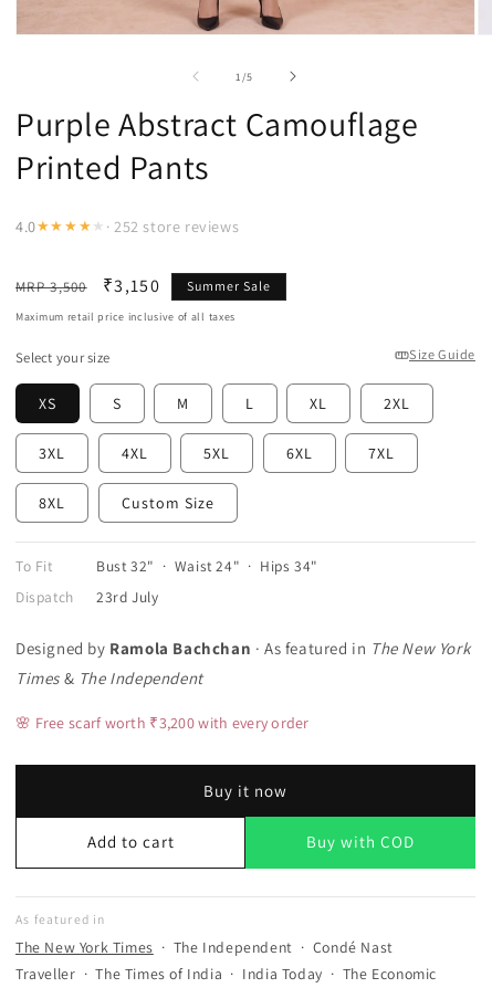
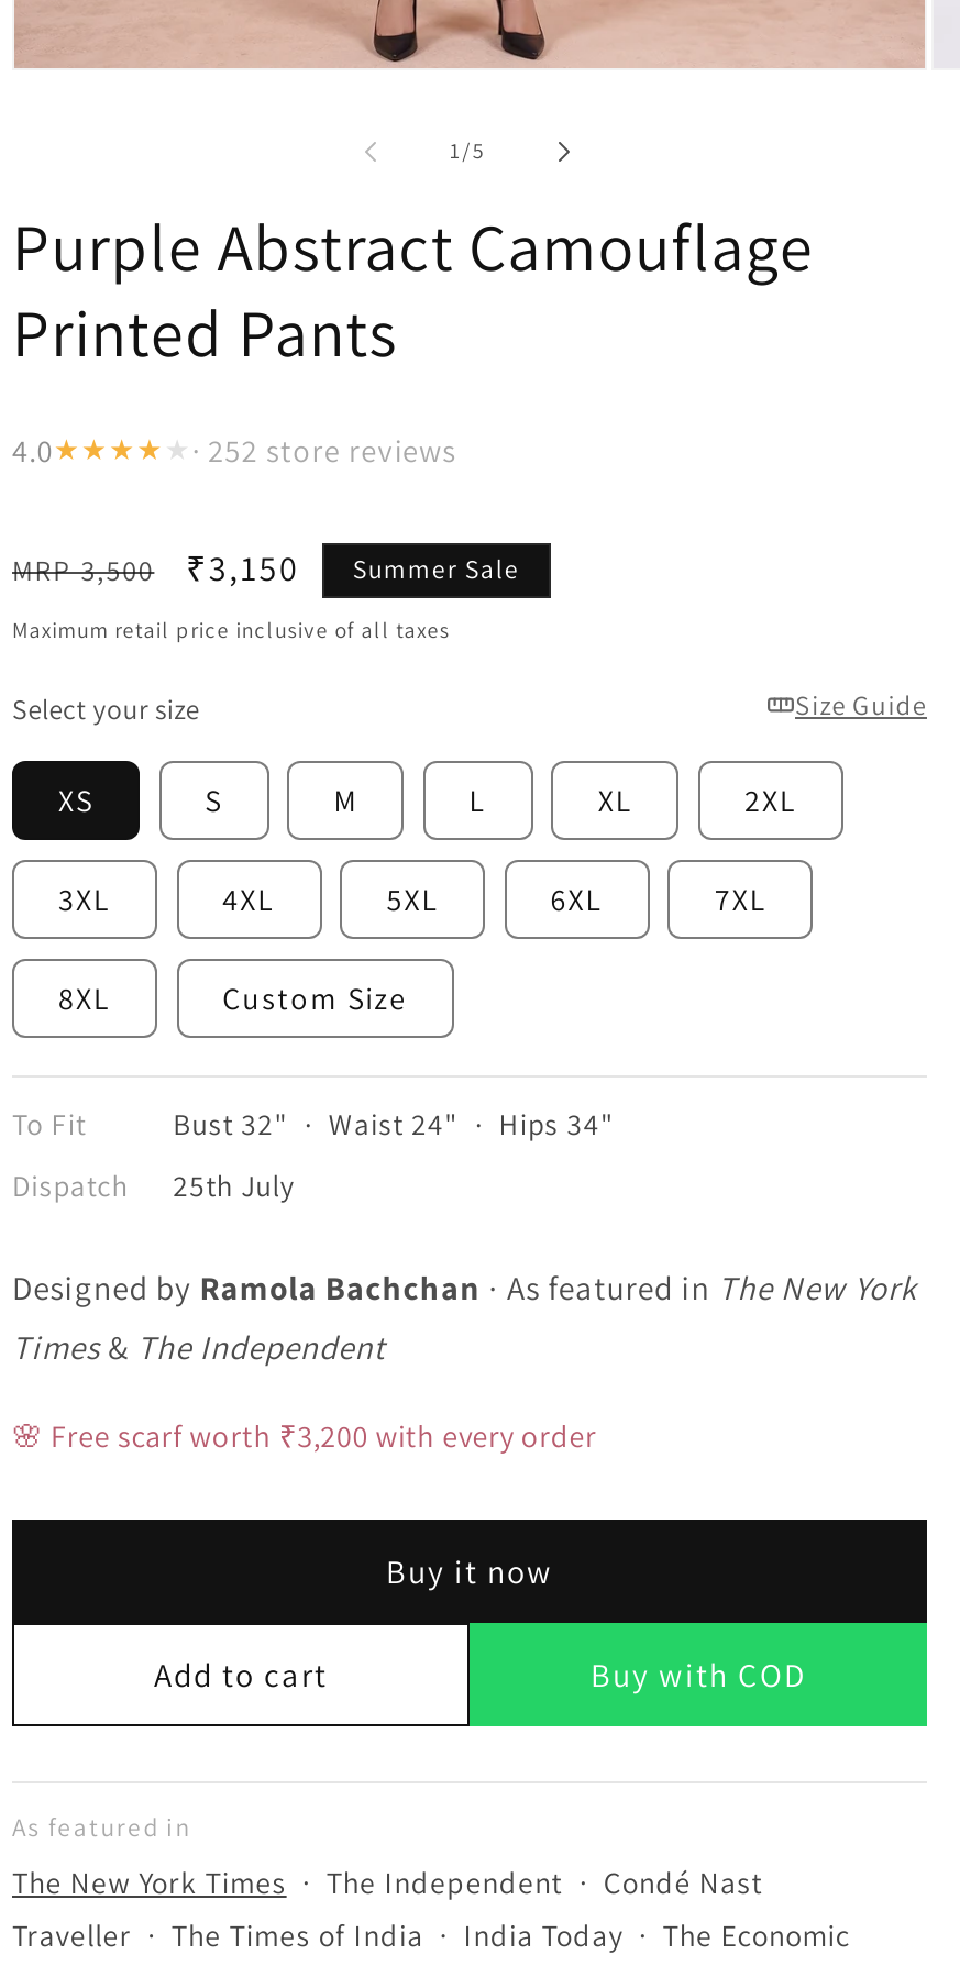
- Dispatch 23rd July
+ Dispatch 25th July
